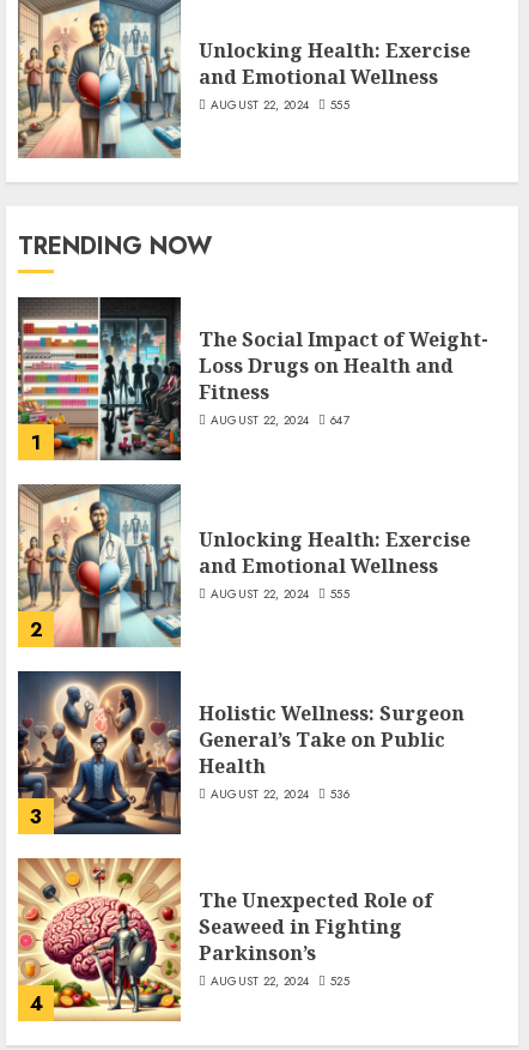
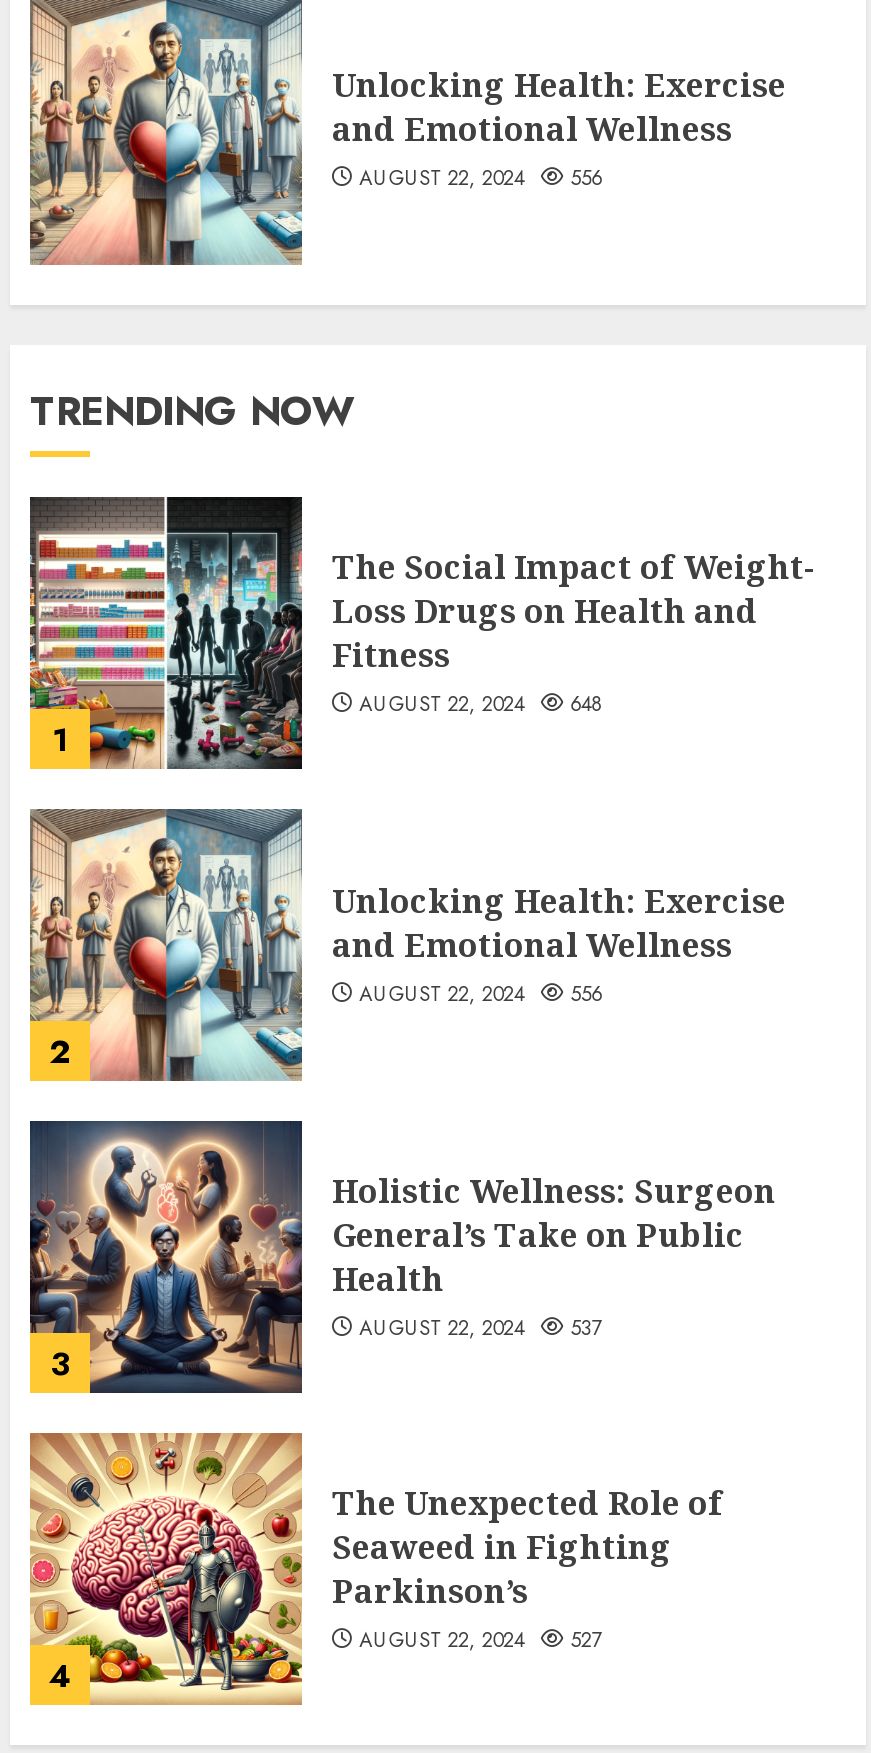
- AUGUST 22, 2024 555
+ AUGUST 22, 2024 556

- AUGUST 22, 2024 647
+ AUGUST 22, 2024 648

- AUGUST 22, 2024 555
+ AUGUST 22, 2024 556

- AUGUST 22, 2024 536
+ AUGUST 22, 2024 537

- AUGUST 22, 2024 525
+ AUGUST 22, 2024 527
